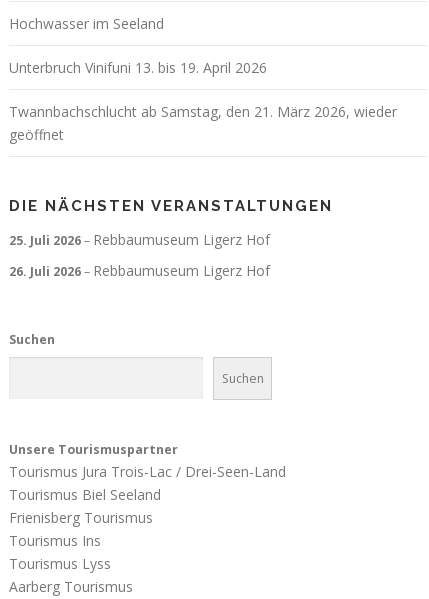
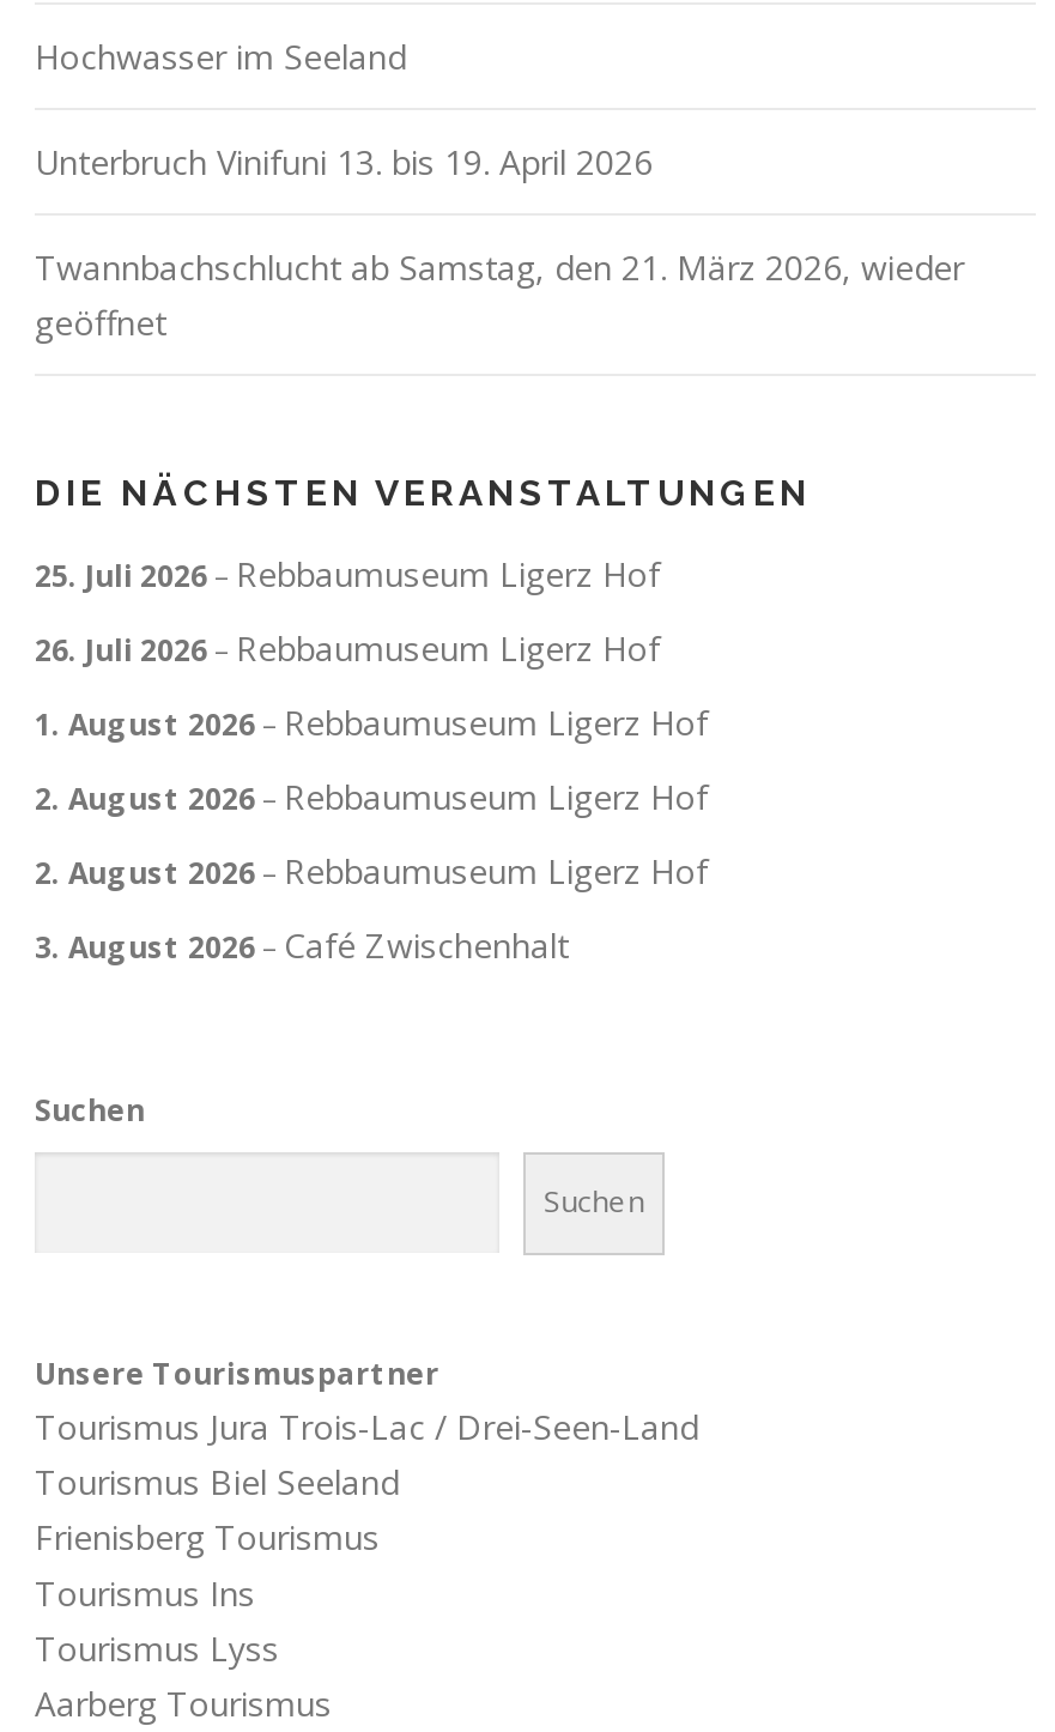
+ 1. August 2026 – Rebbaumuseum Ligerz Hof
+ 2. August 2026 – Rebbaumuseum Ligerz Hof
+ 2. August 2026 – Rebbaumuseum Ligerz Hof
+ 3. August 2026 – Café Zwischenhalt
